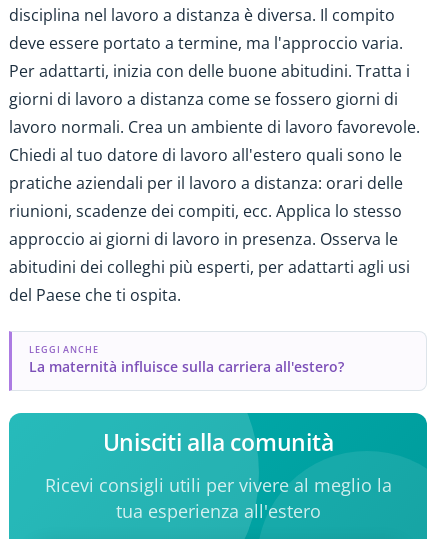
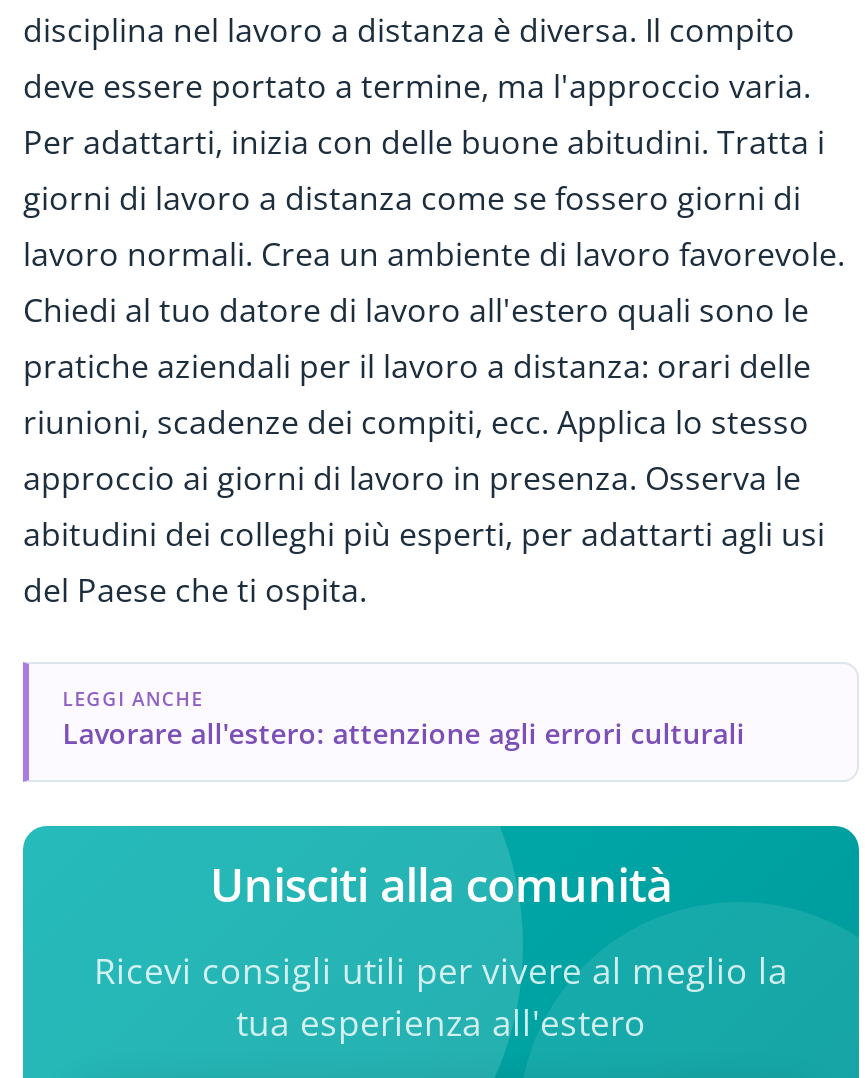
- La maternità influisce sulla carriera all'estero?
+ Lavorare all'estero: attenzione agli errori culturali
